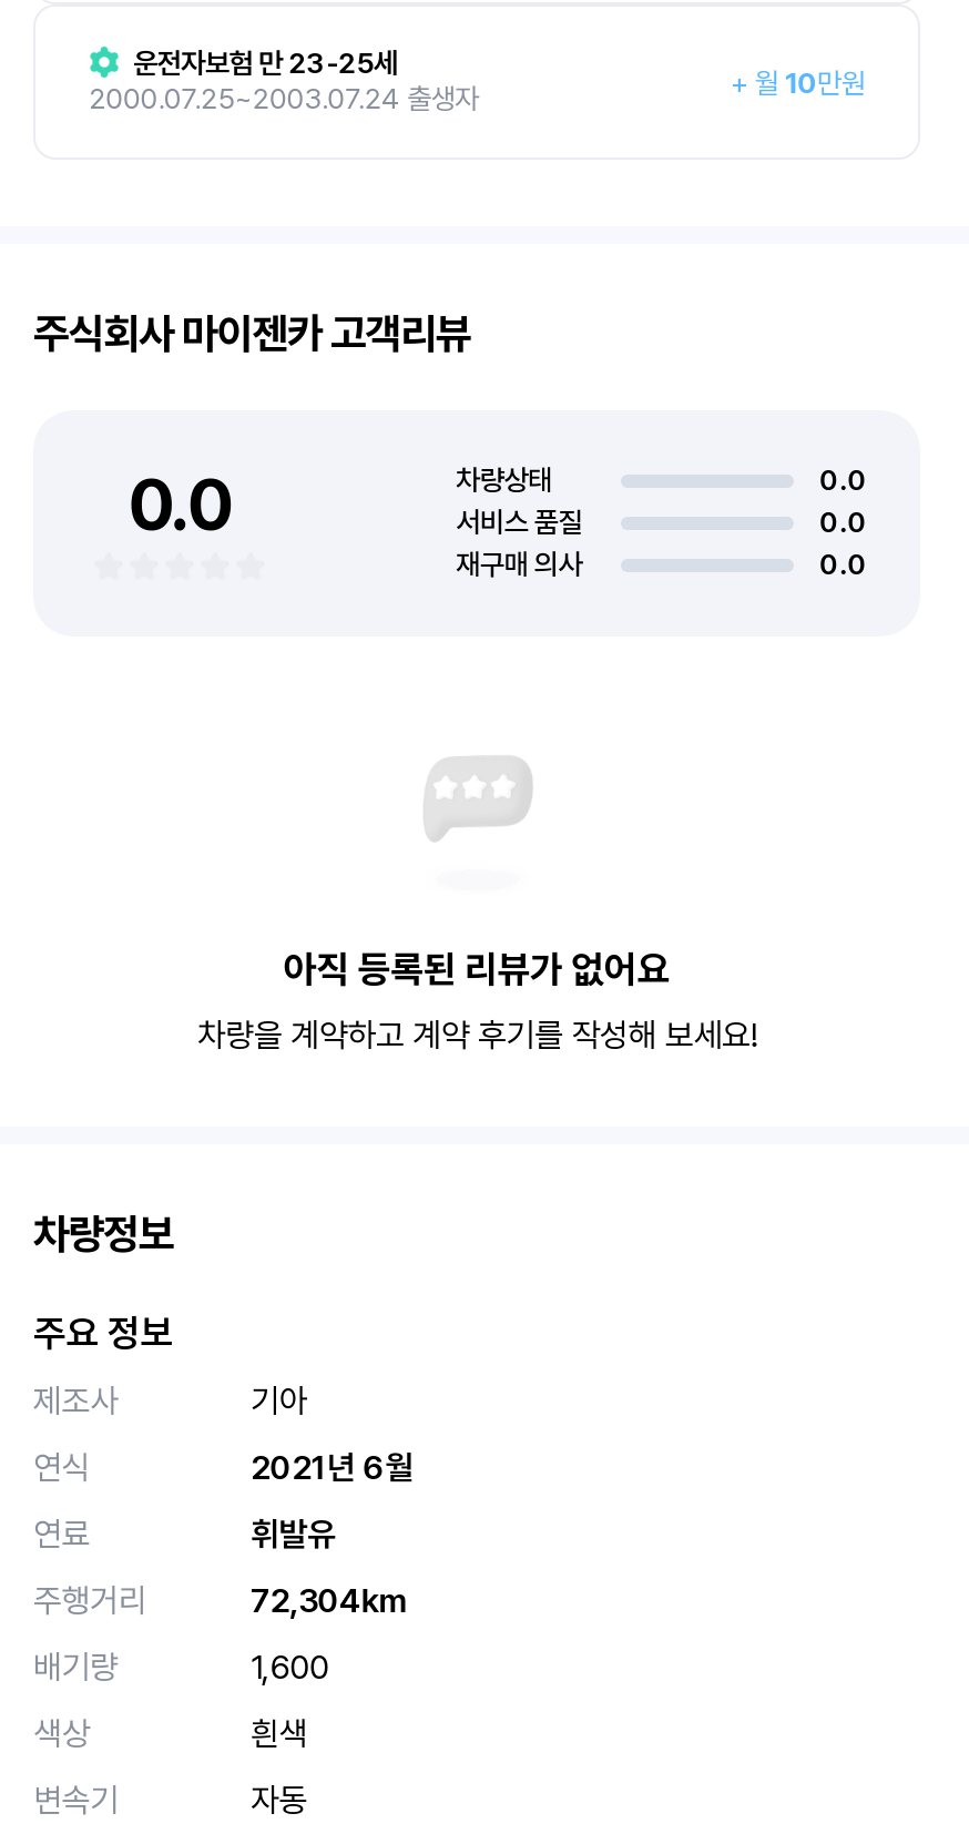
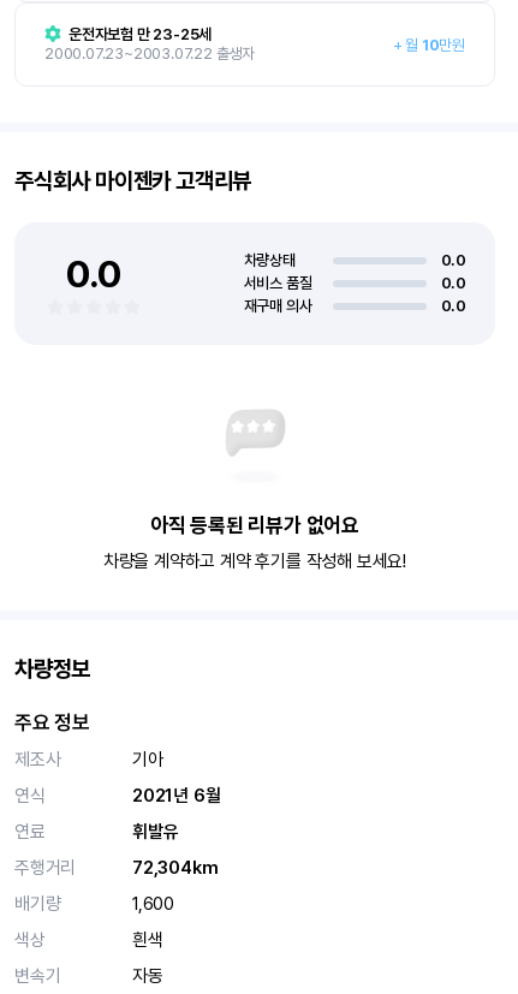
- 2000.07.25~2003.07.24 출생자
+ 2000.07.23~2003.07.22 출생자
